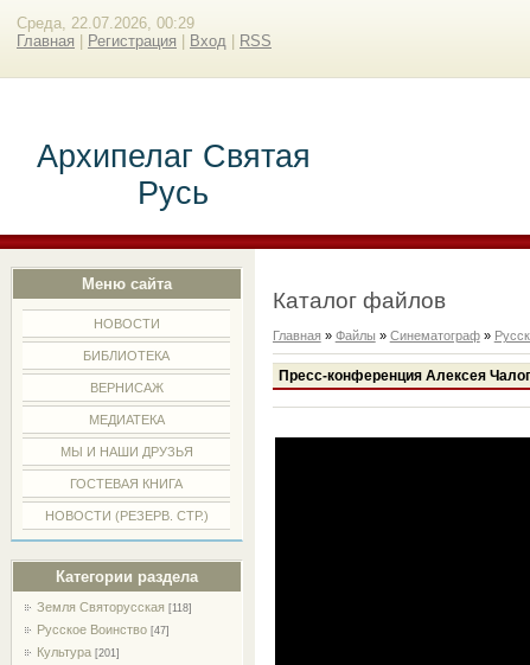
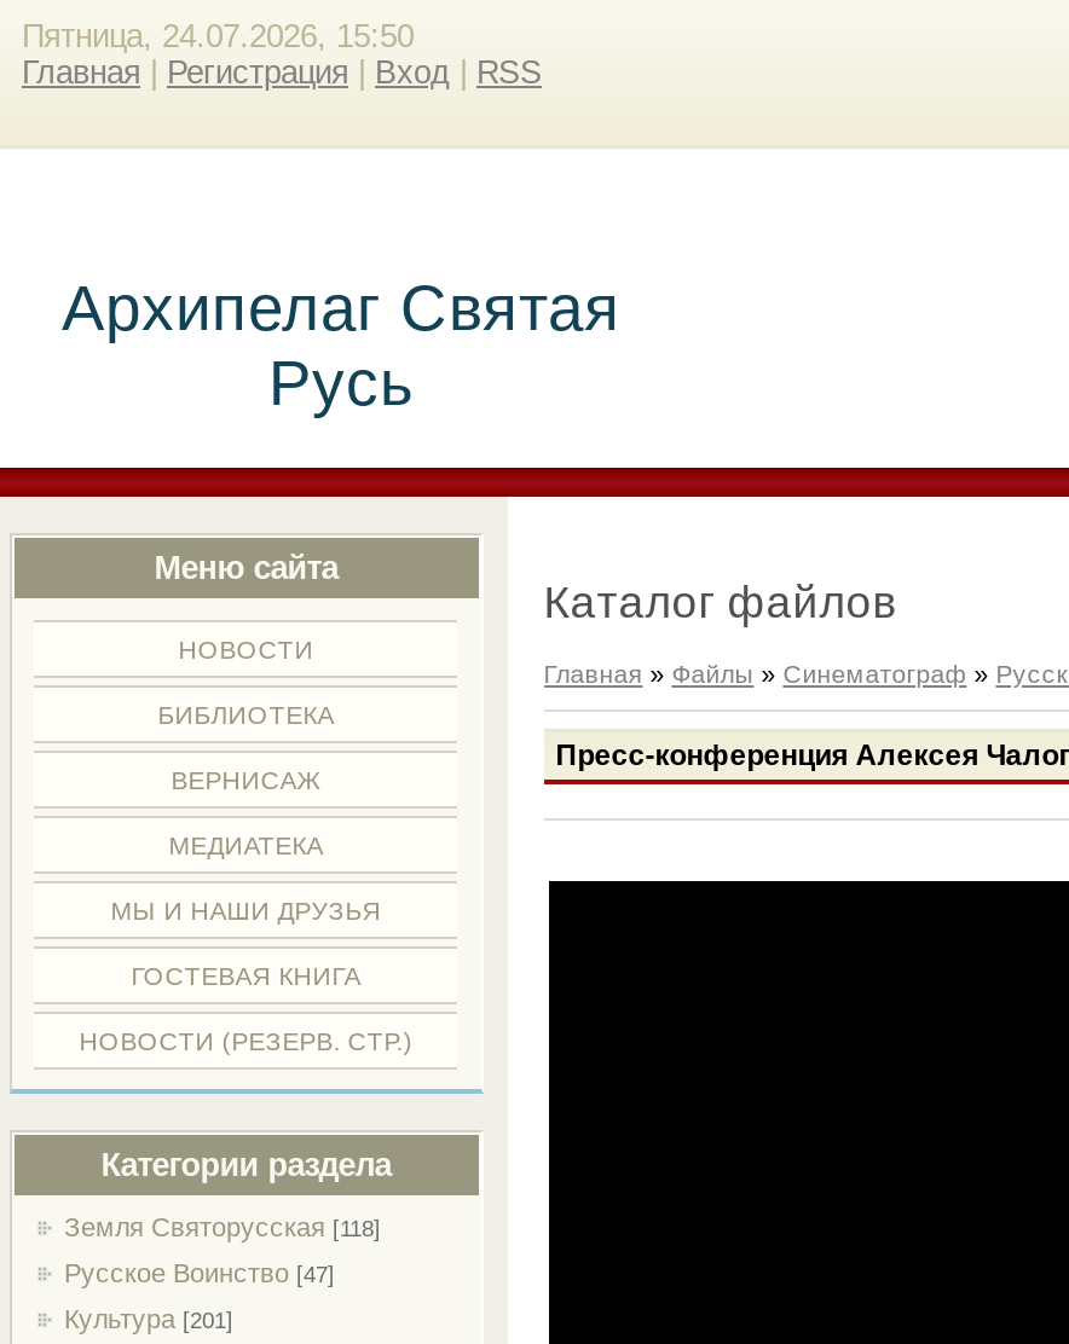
- Среда, 22.07.2026, 00:29
+ Пятница, 24.07.2026, 15:50
